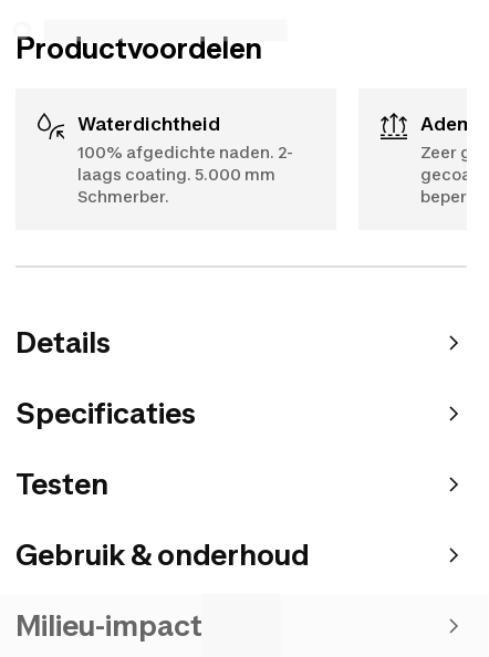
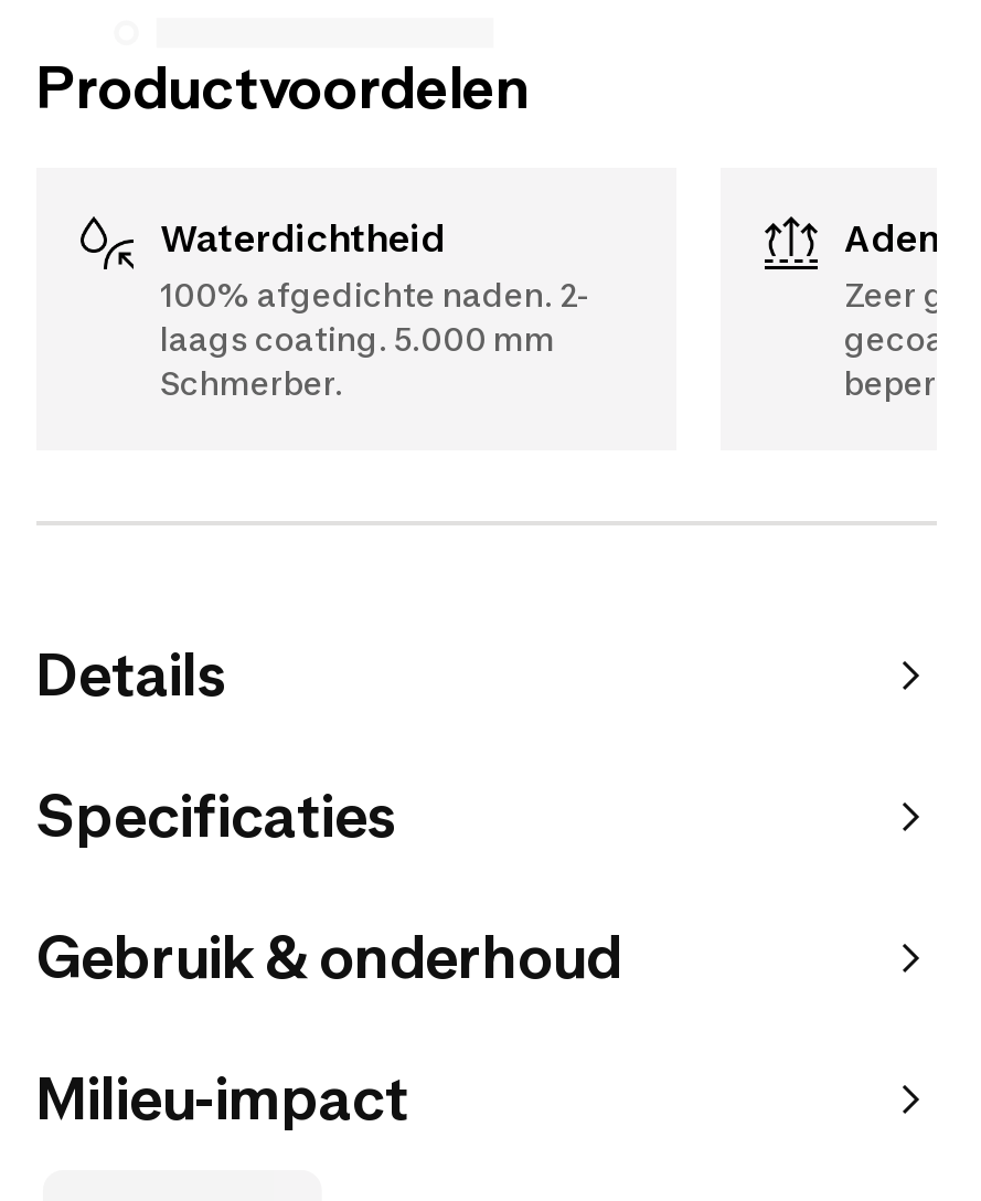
- Testen
